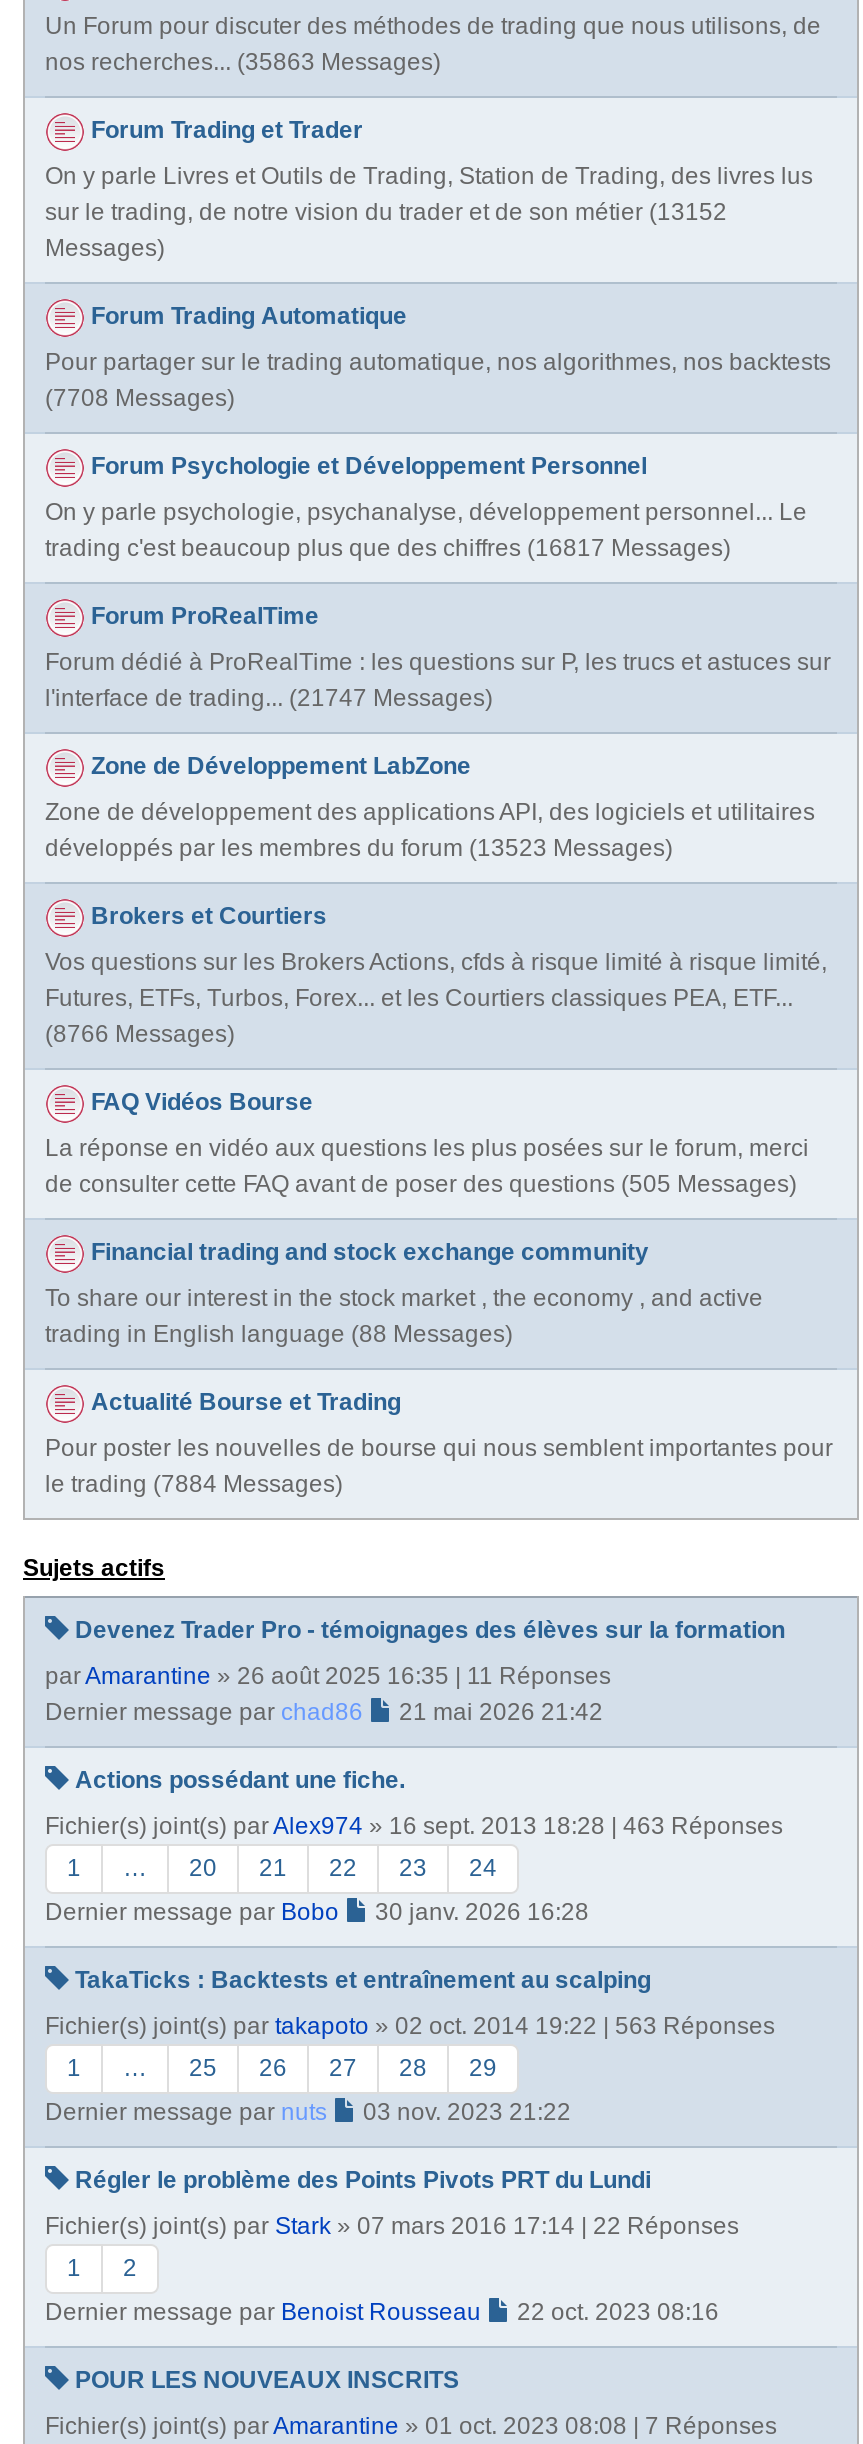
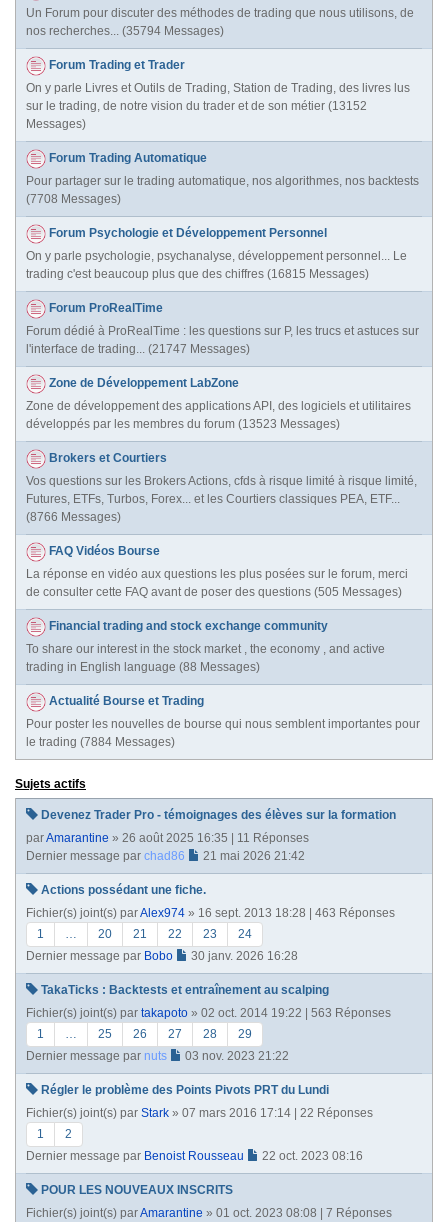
- nos recherches... (35863 Messages)
+ nos recherches... (35794 Messages)

- trading c'est beaucoup plus que des chiffres (16817 Messages)
+ trading c'est beaucoup plus que des chiffres (16815 Messages)
